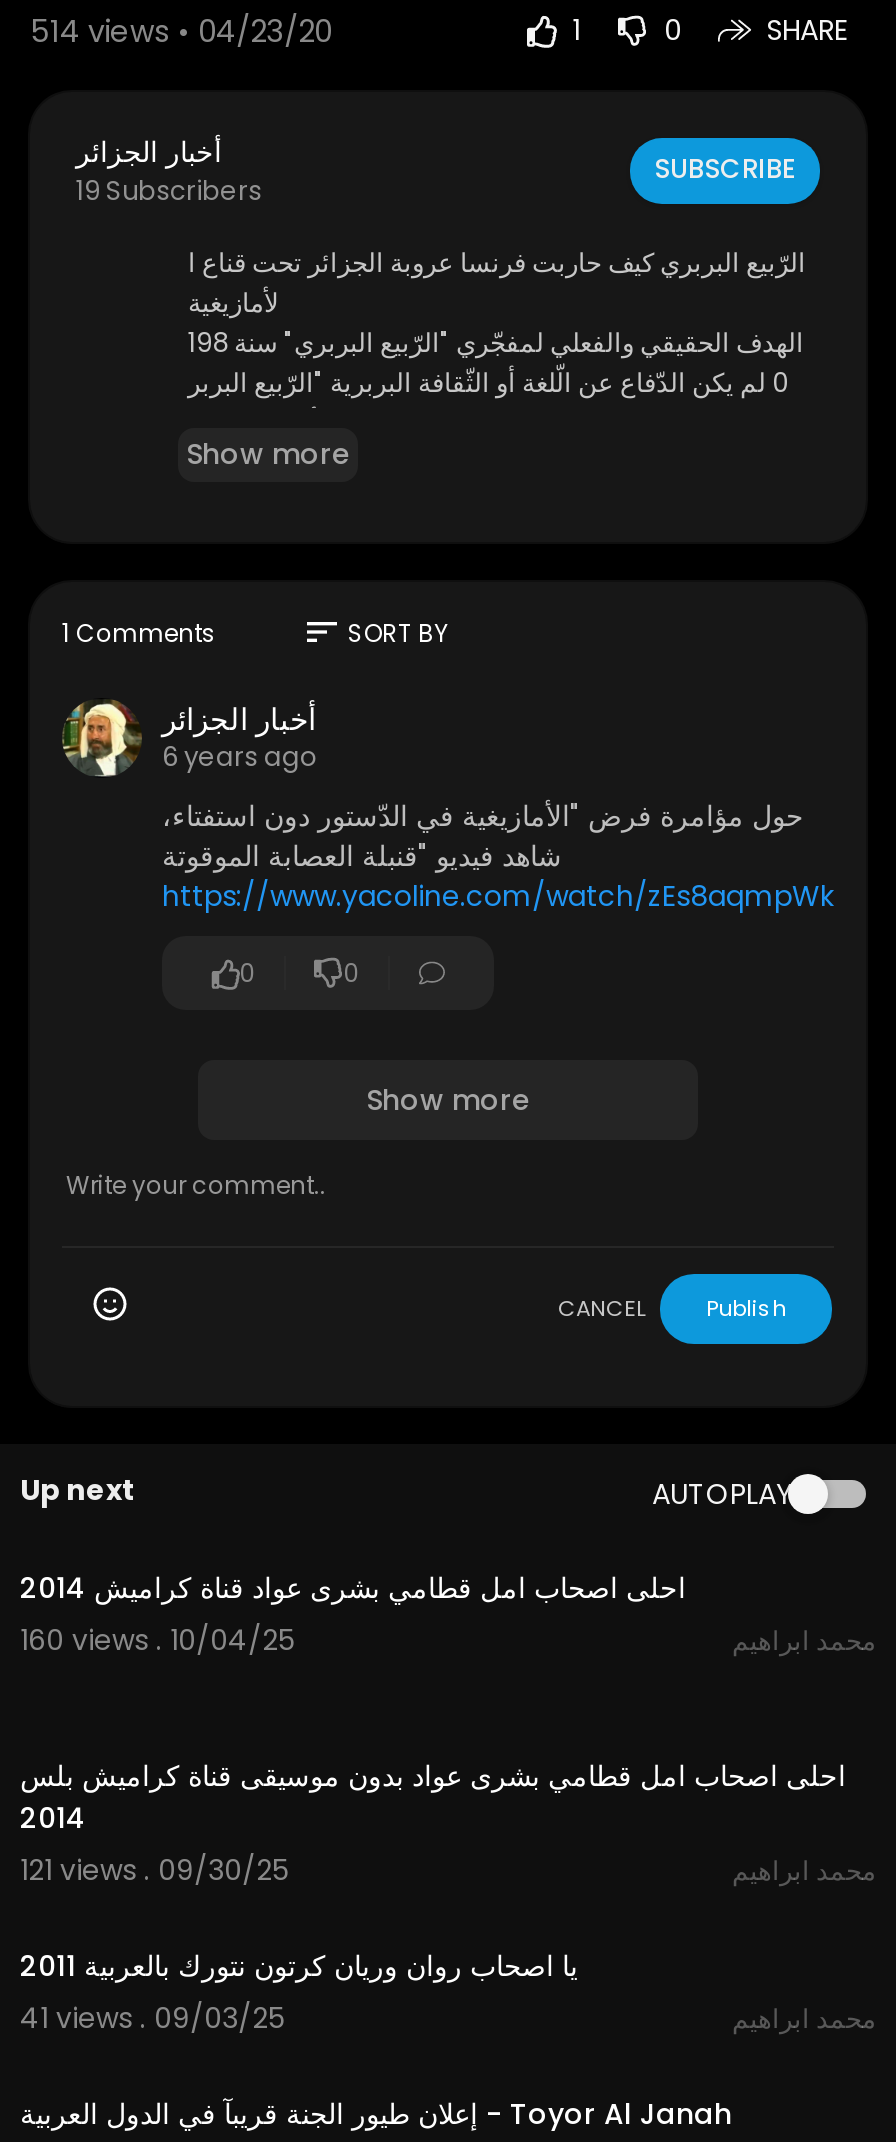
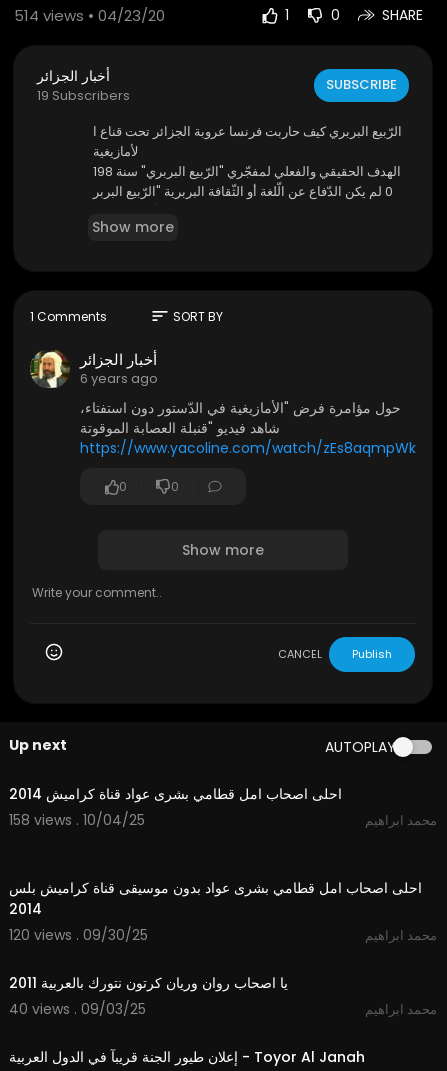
- 160 views . 10/04/25
+ 158 views . 10/04/25

- 121 views . 09/30/25
+ 120 views . 09/30/25

- 41 views . 09/03/25
+ 40 views . 09/03/25
